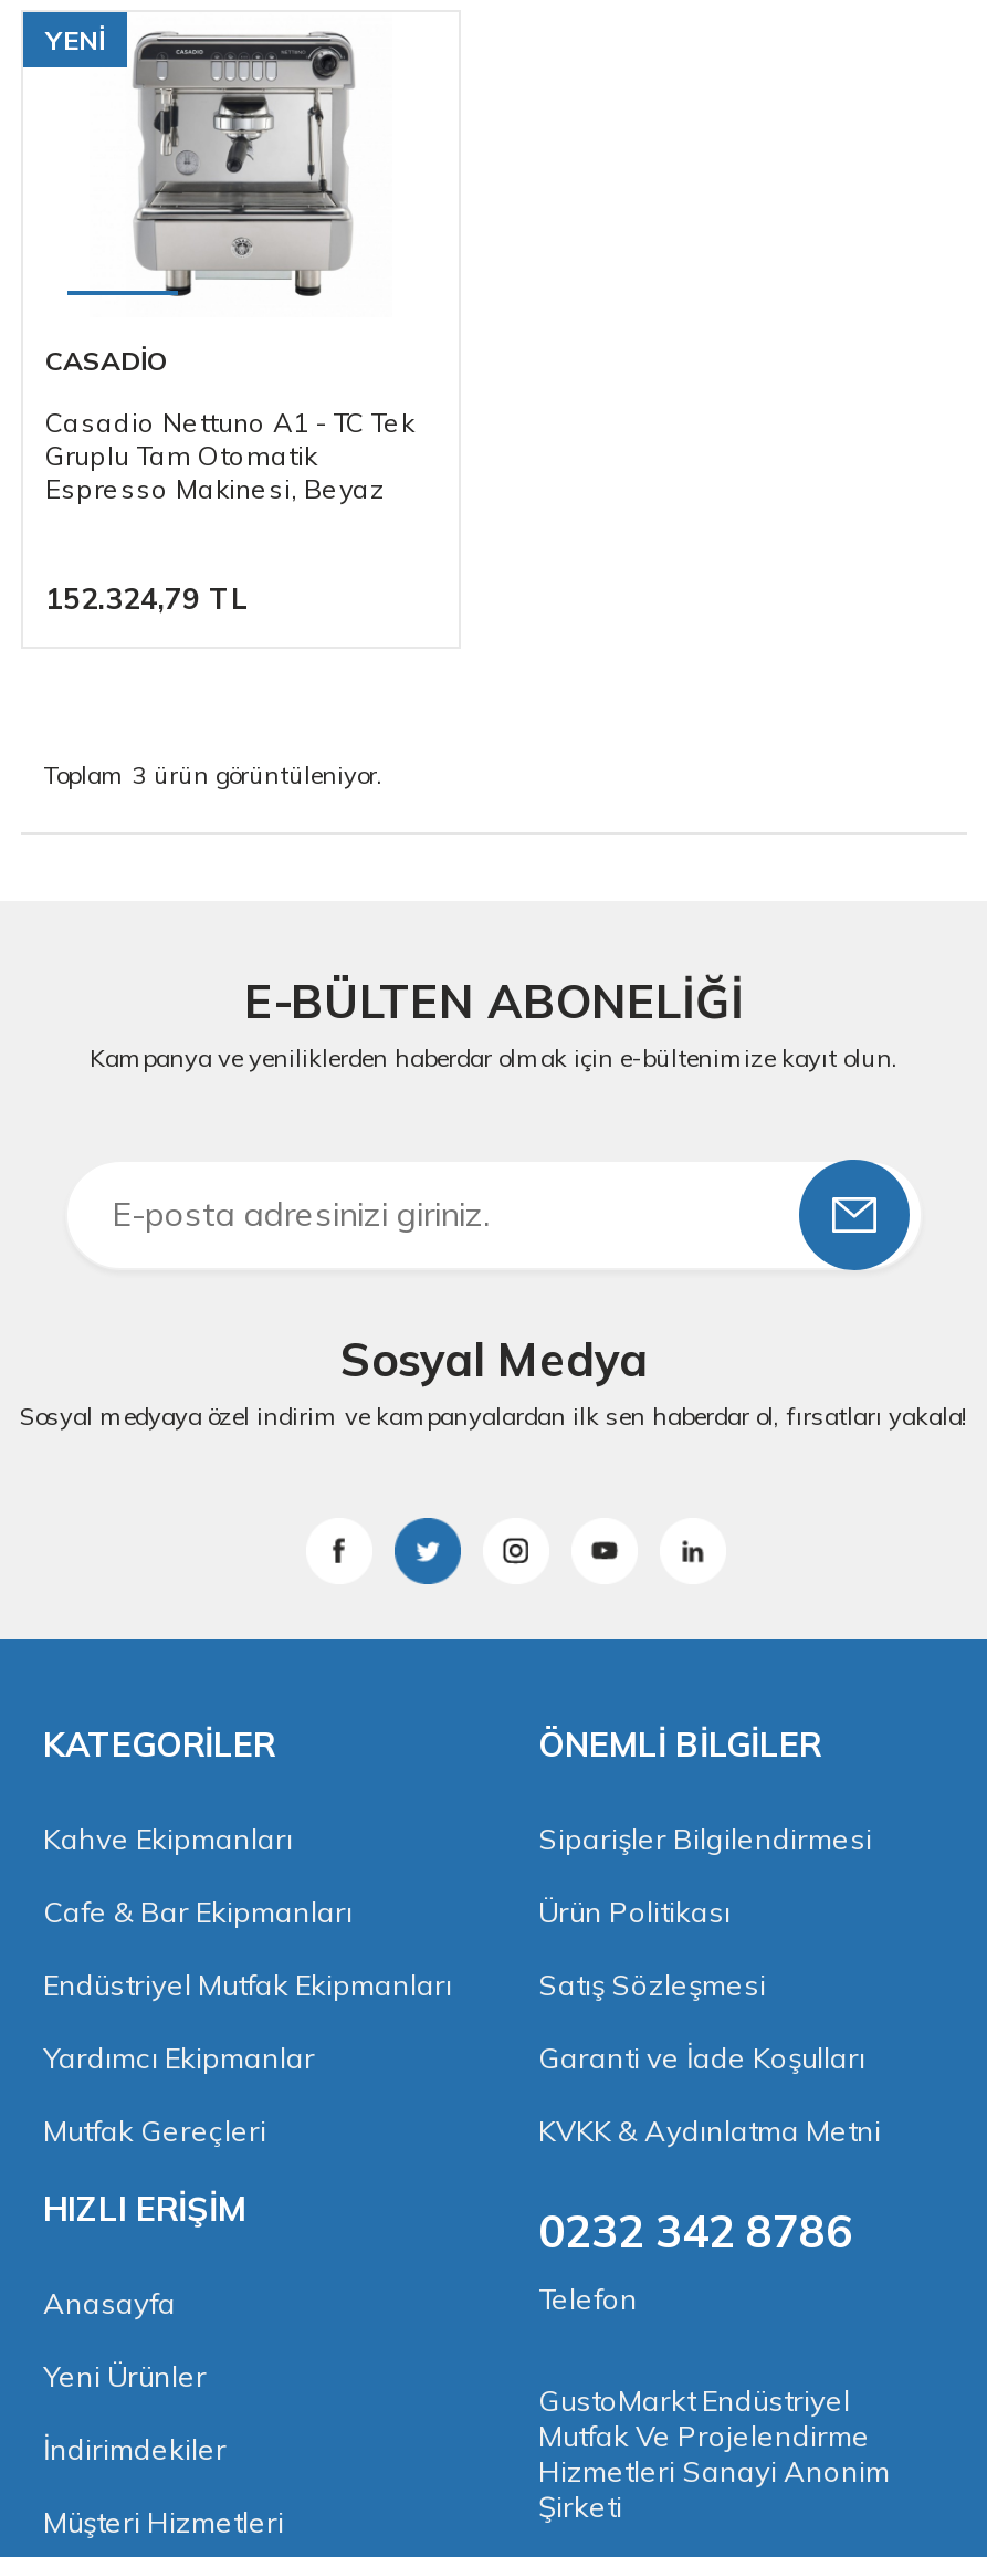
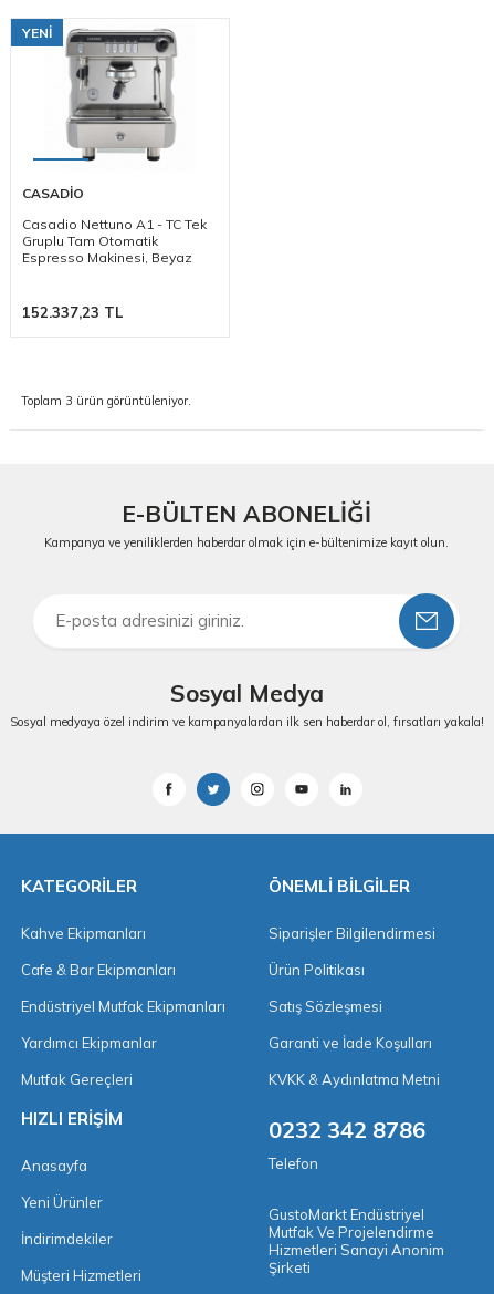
- 152.324,79 TL
+ 152.337,23 TL
